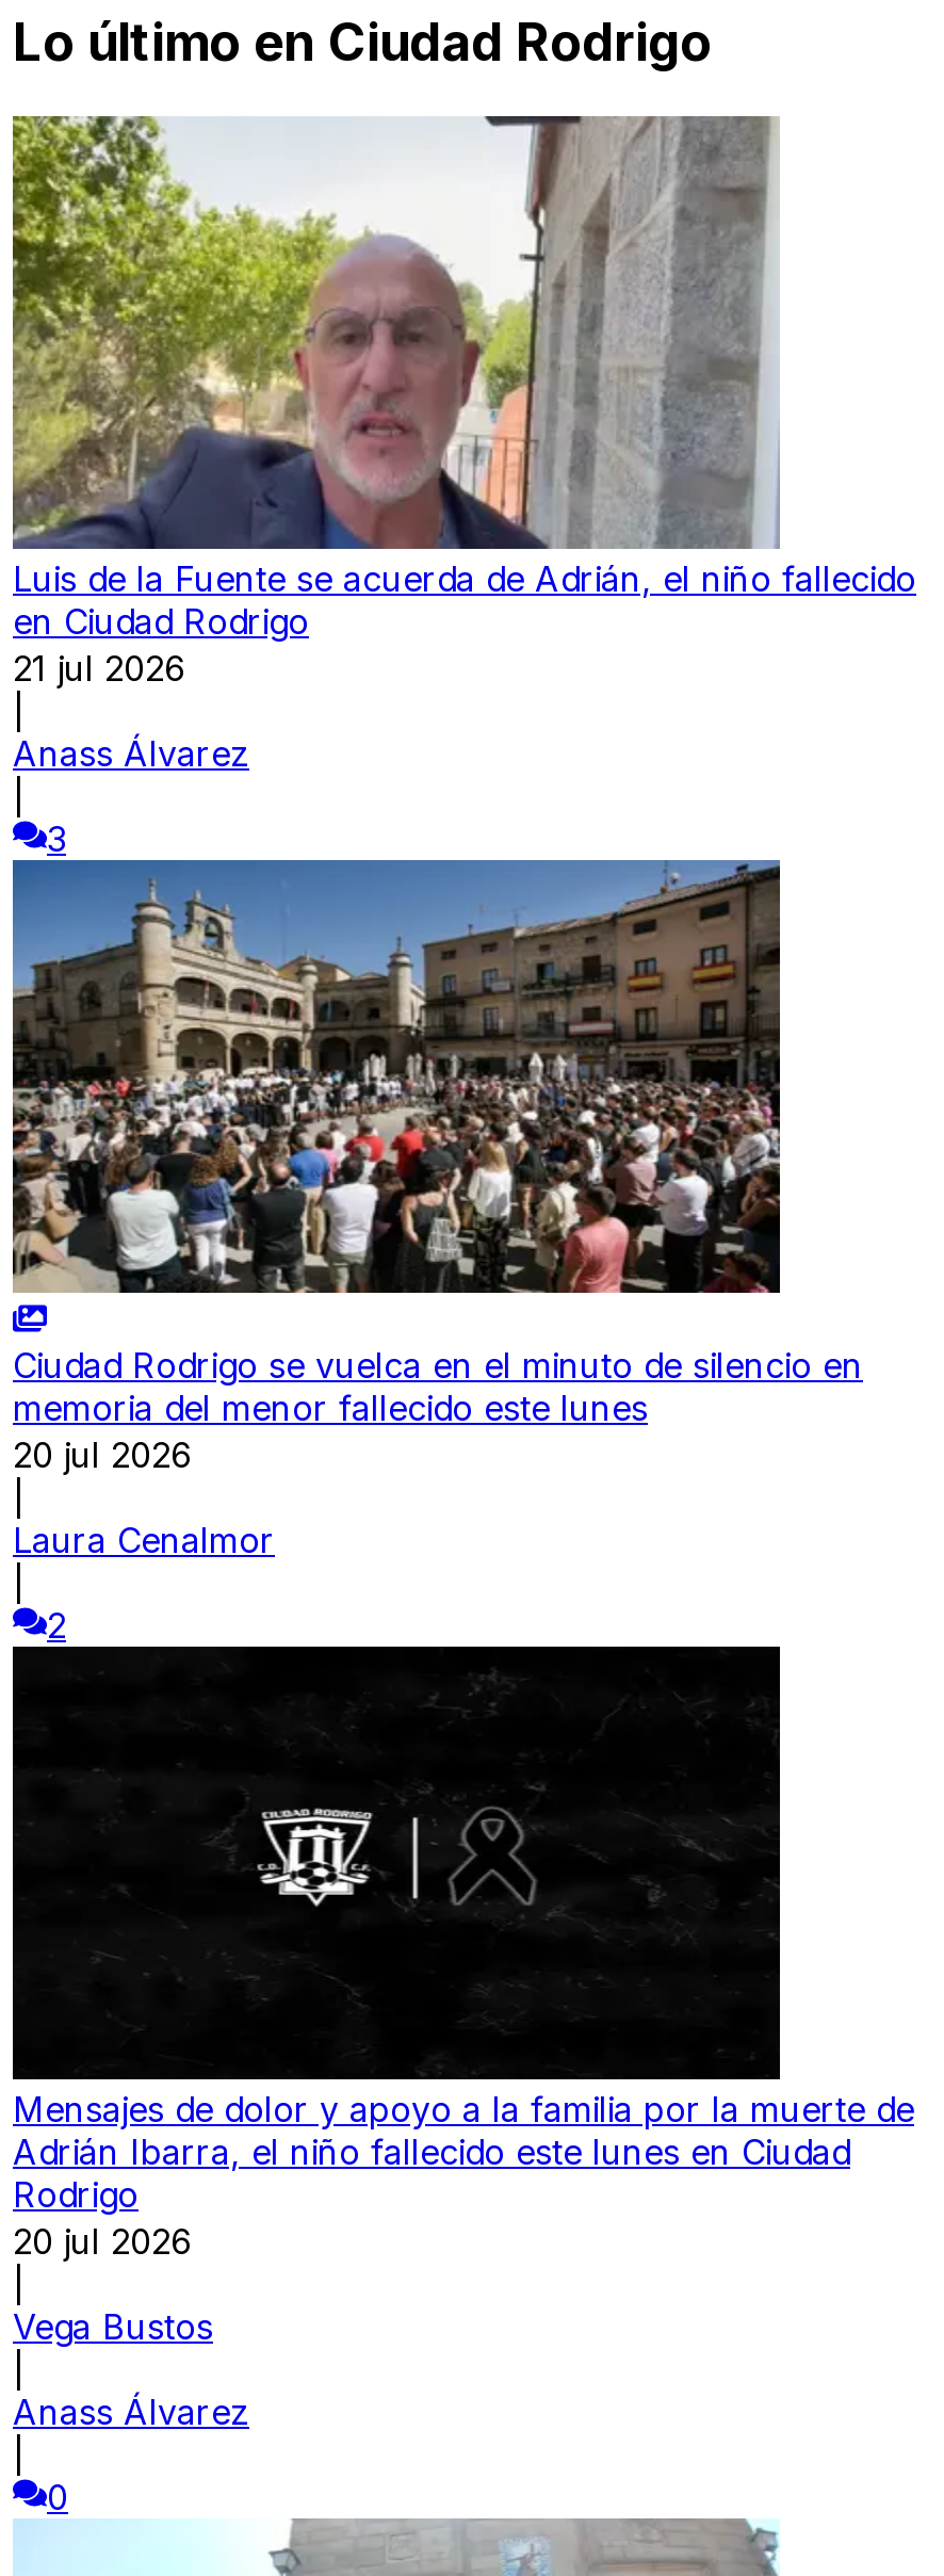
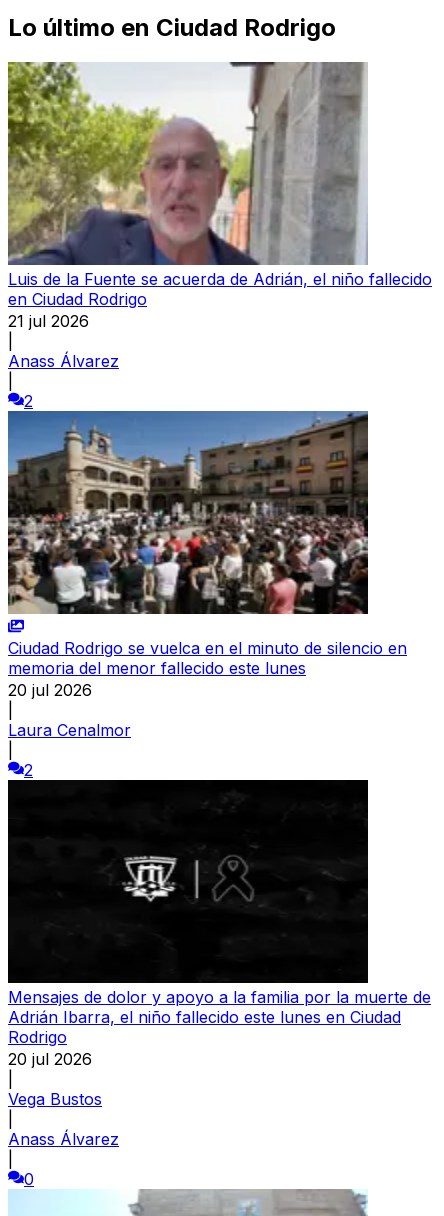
- 3
+ 2
